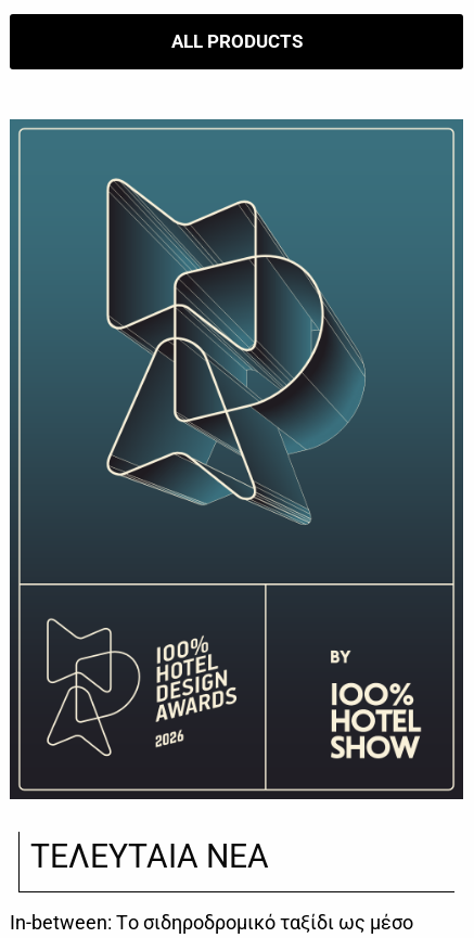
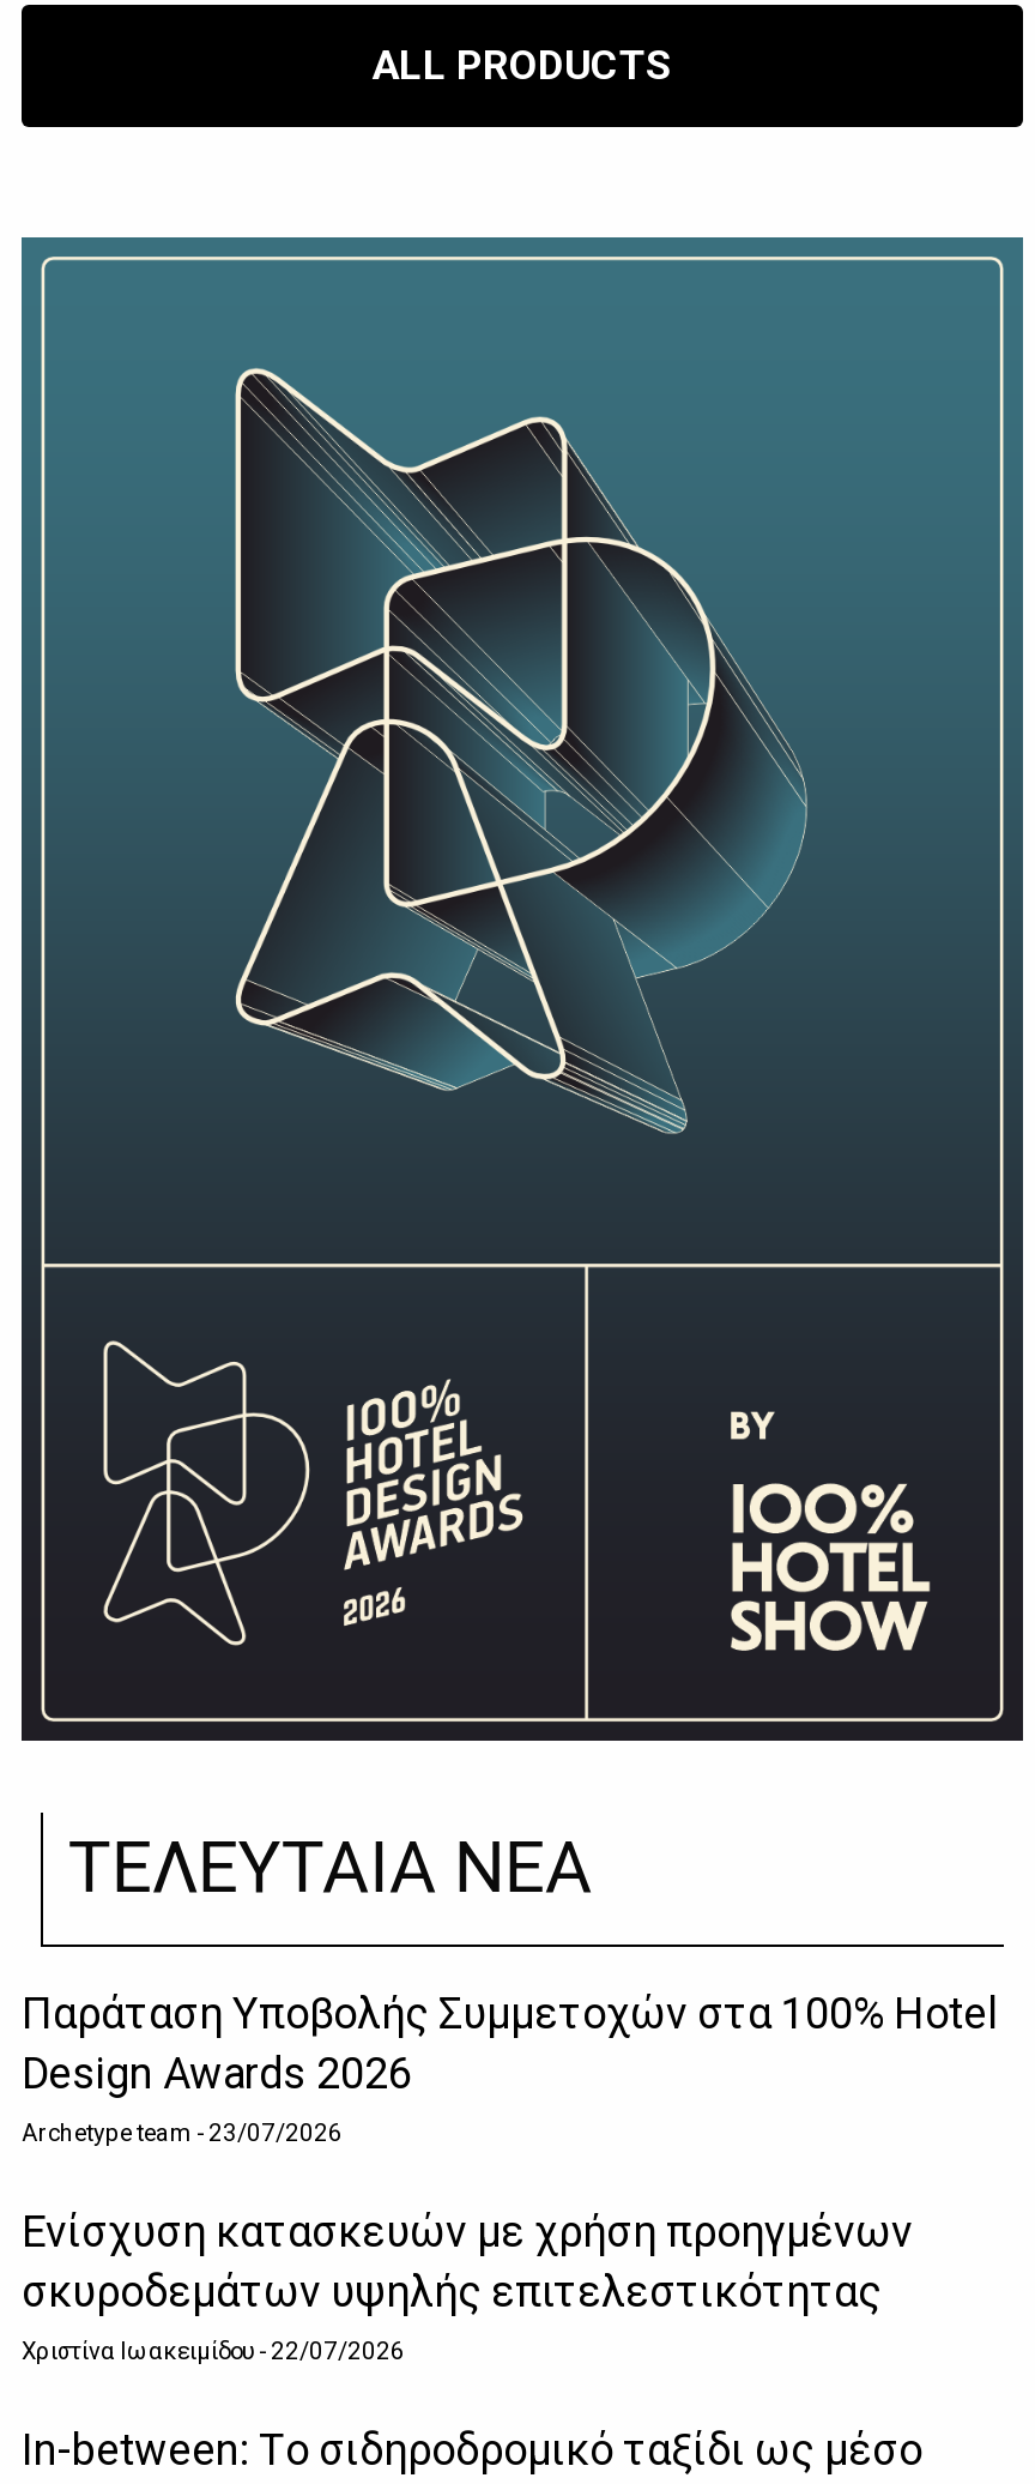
+ Παράταση Υποβολής Συμμετοχών στα 100% Hotel
+ Design Awards 2026
+ Archetype team - 23/07/2026
+ Ενίσχυση κατασκευών με χρήση προηγμένων
+ σκυροδεμάτων υψηλής επιτελεστικότητας
+ Χριστίνα Ιωακειμίδου - 22/07/2026
